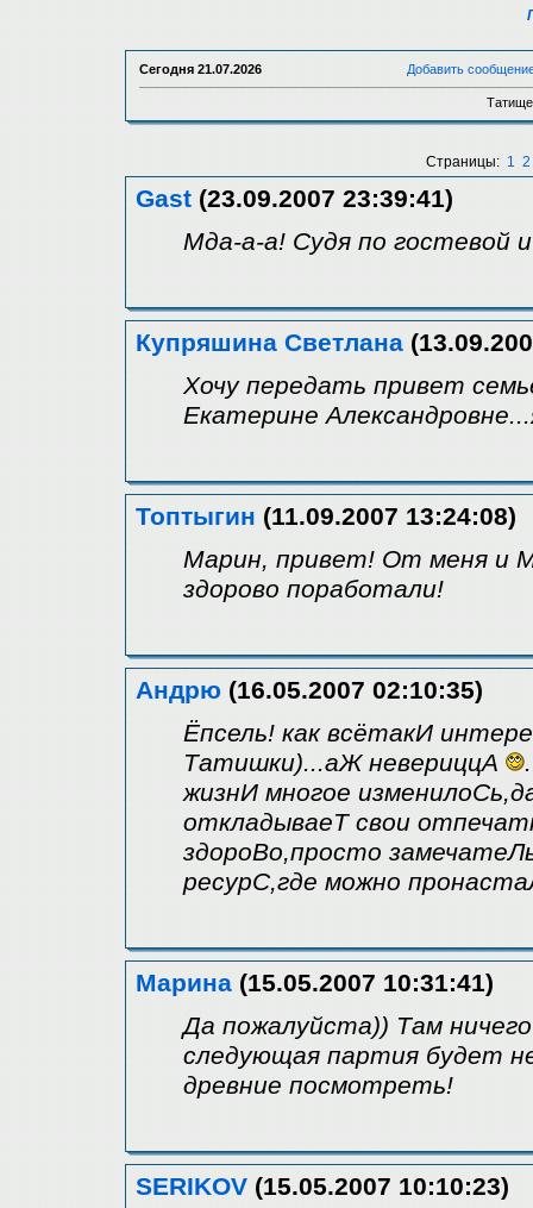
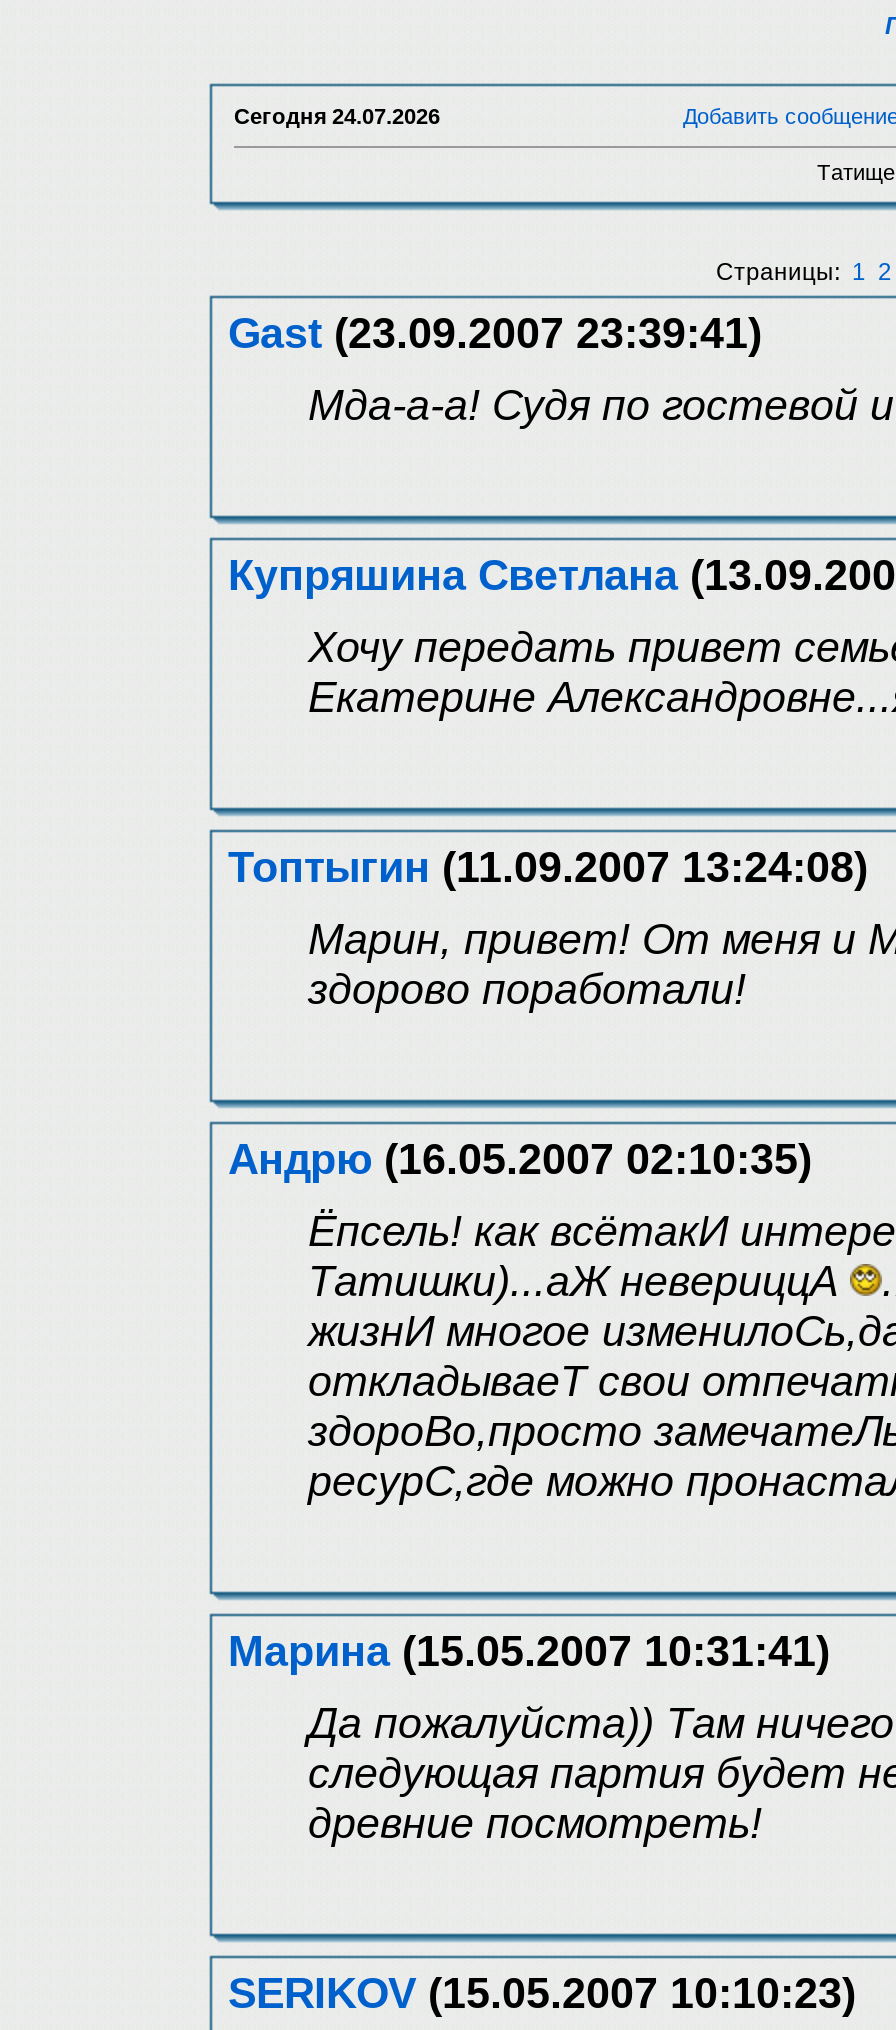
- Сегодня 21.07.2026
+ Сегодня 24.07.2026
